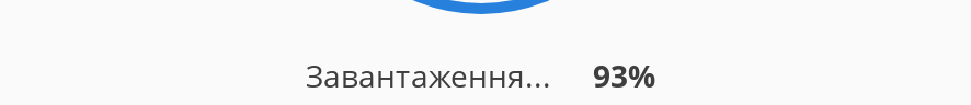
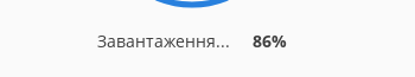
- Завантаження... 93%
+ Завантаження... 86%
